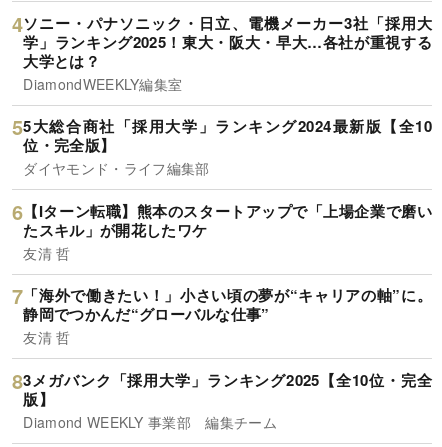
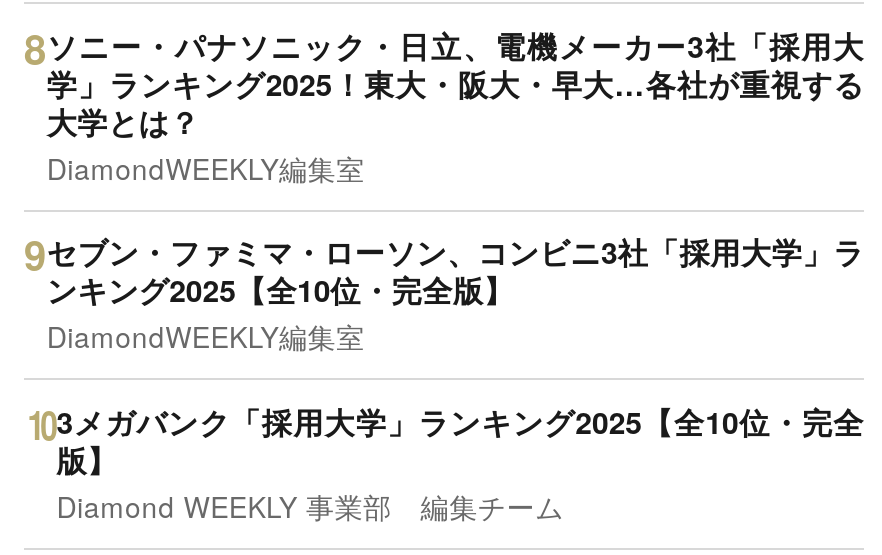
- 5大総合商社「採用大学」ランキング2024最新版【全10
- 位・完全版】
- ダイヤモンド・ライフ編集部
- 【Iターン転職】熊本のスタートアップで「上場企業で磨い
- たスキル」が開花したワケ
- 友清 哲
- 「海外で働きたい！」小さい頃の夢が“キャリアの軸”に。
- 静岡でつかんだ“グローバルな仕事”
- 友清 哲
+ セブン・ファミマ・ローソン、コンビニ3社「採用大学」ラ
+ ンキング2025【全10位・完全版】
+ DiamondWEEKLY編集室
